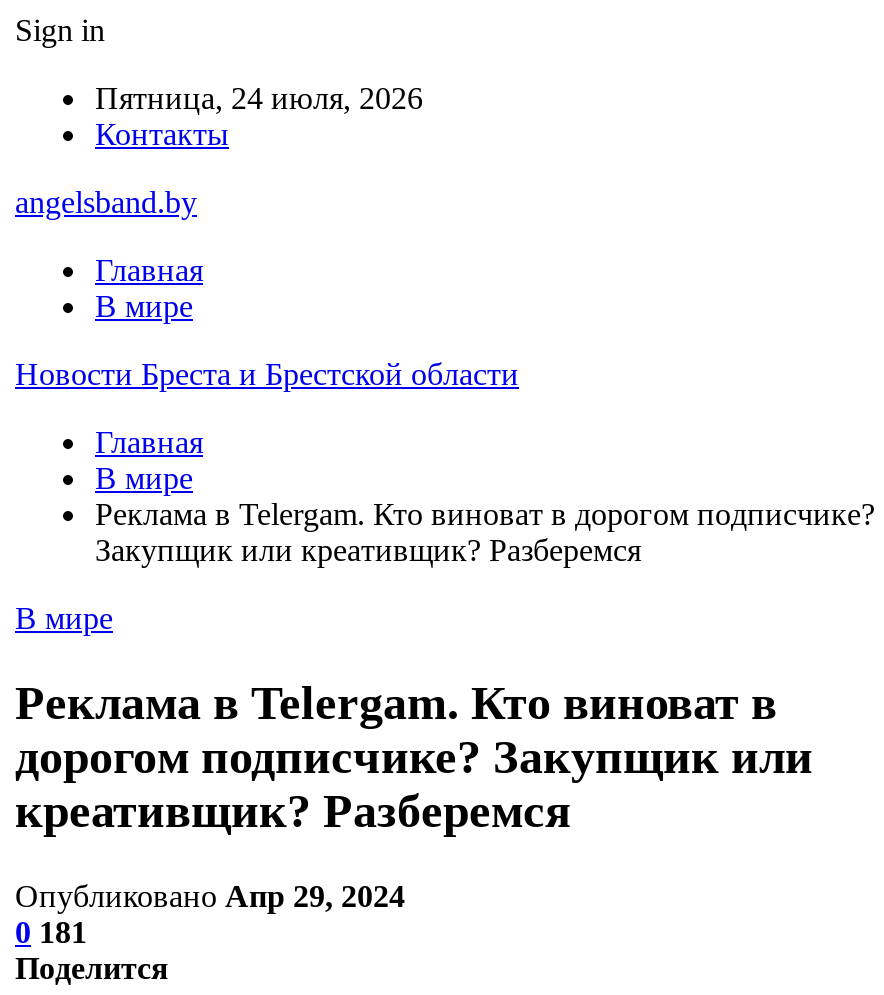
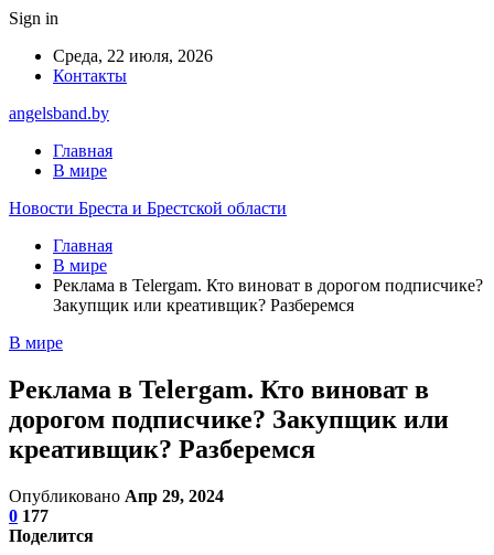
- Пятница, 24 июля, 2026
+ Среда, 22 июля, 2026

- 0 181
+ 0 177
